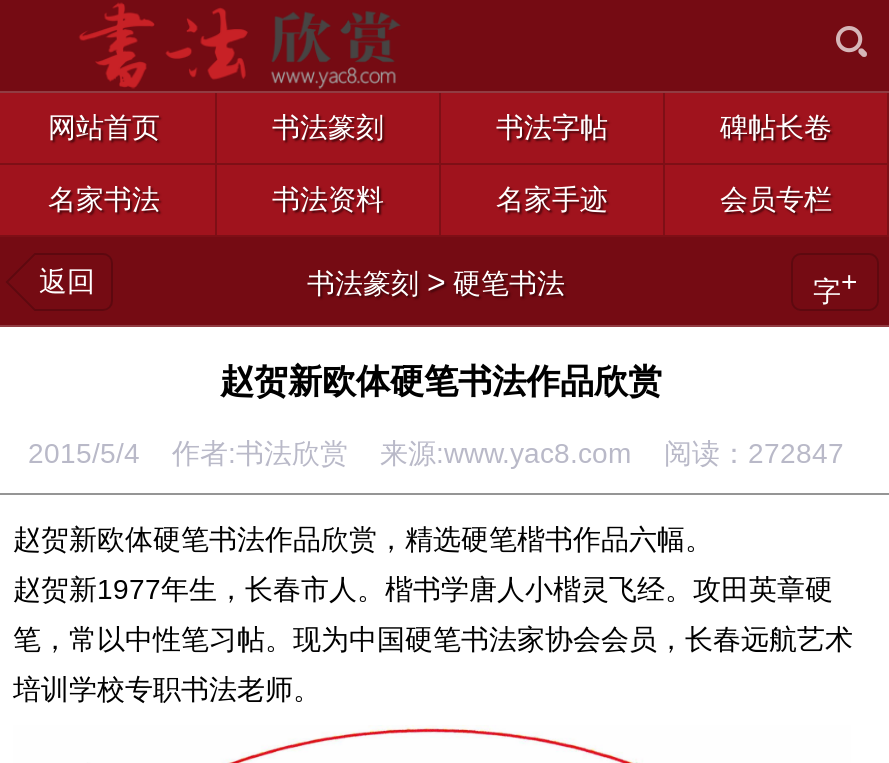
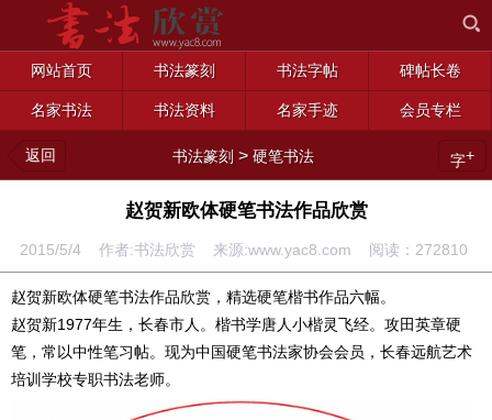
- 2015/5/4 作者:书法欣赏 来源:www.yac8.com 阅读：272847
+ 2015/5/4 作者:书法欣赏 来源:www.yac8.com 阅读：272810
